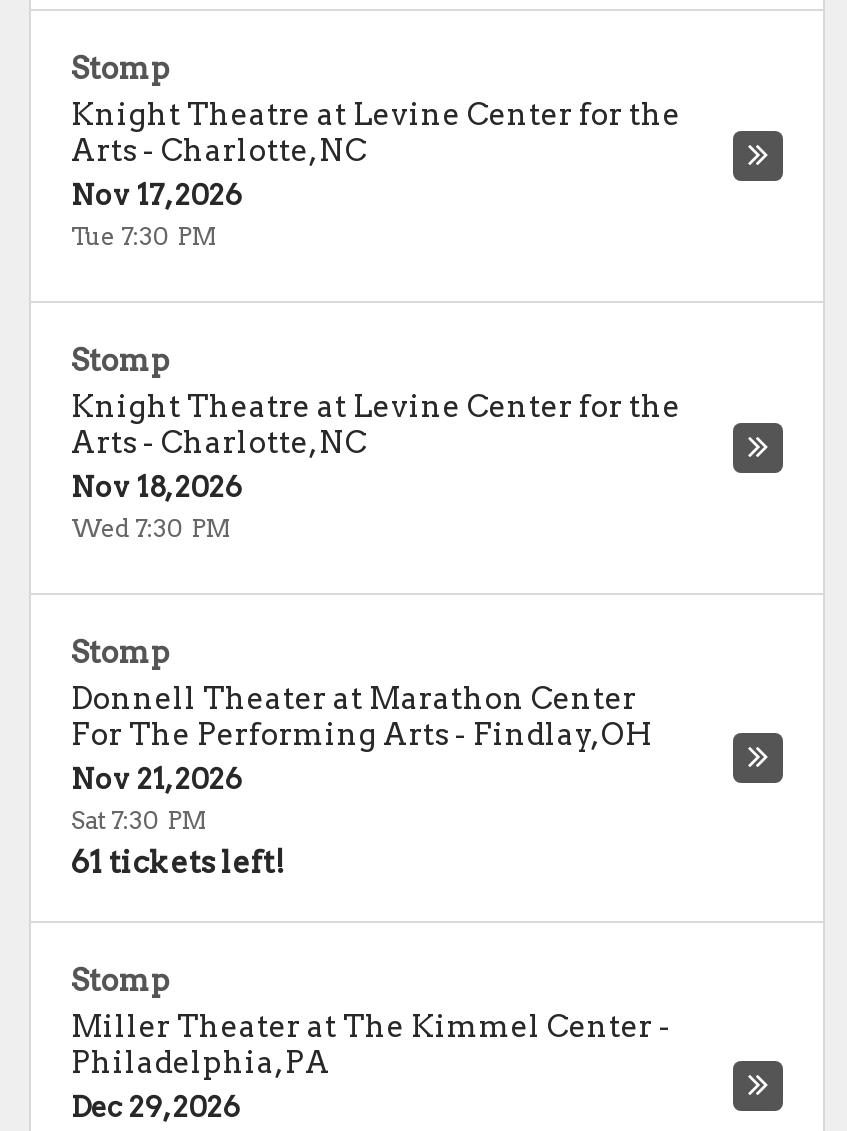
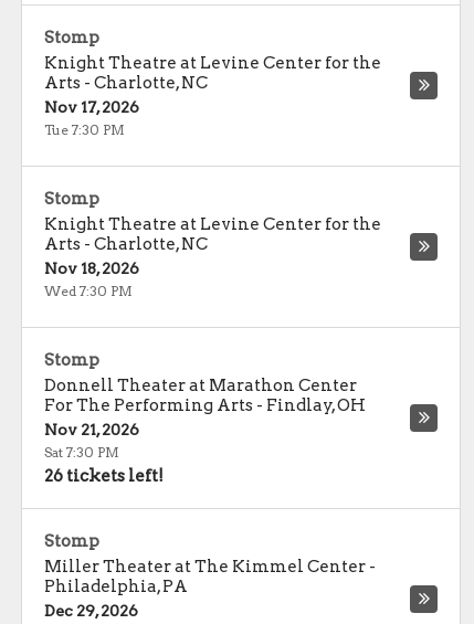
- 61 tickets left!
+ 26 tickets left!
